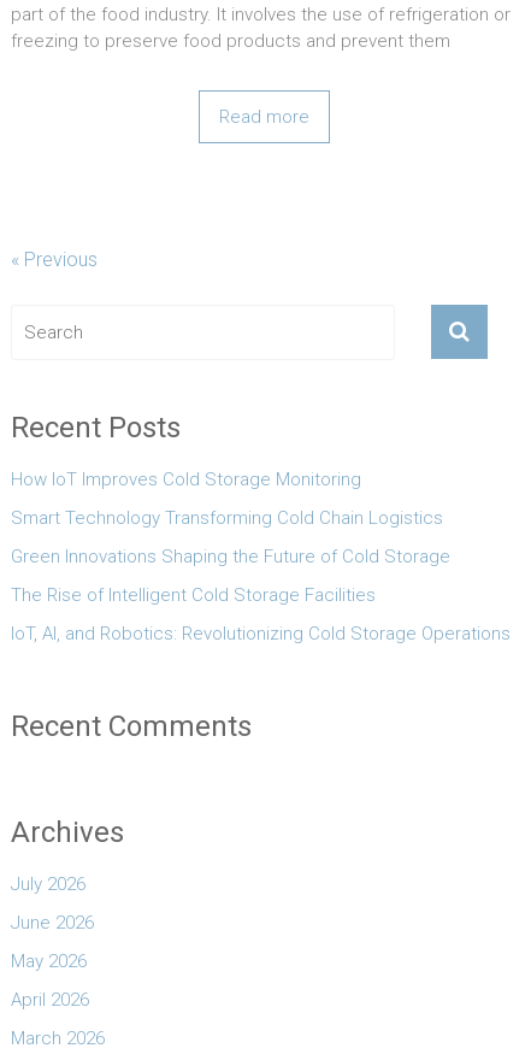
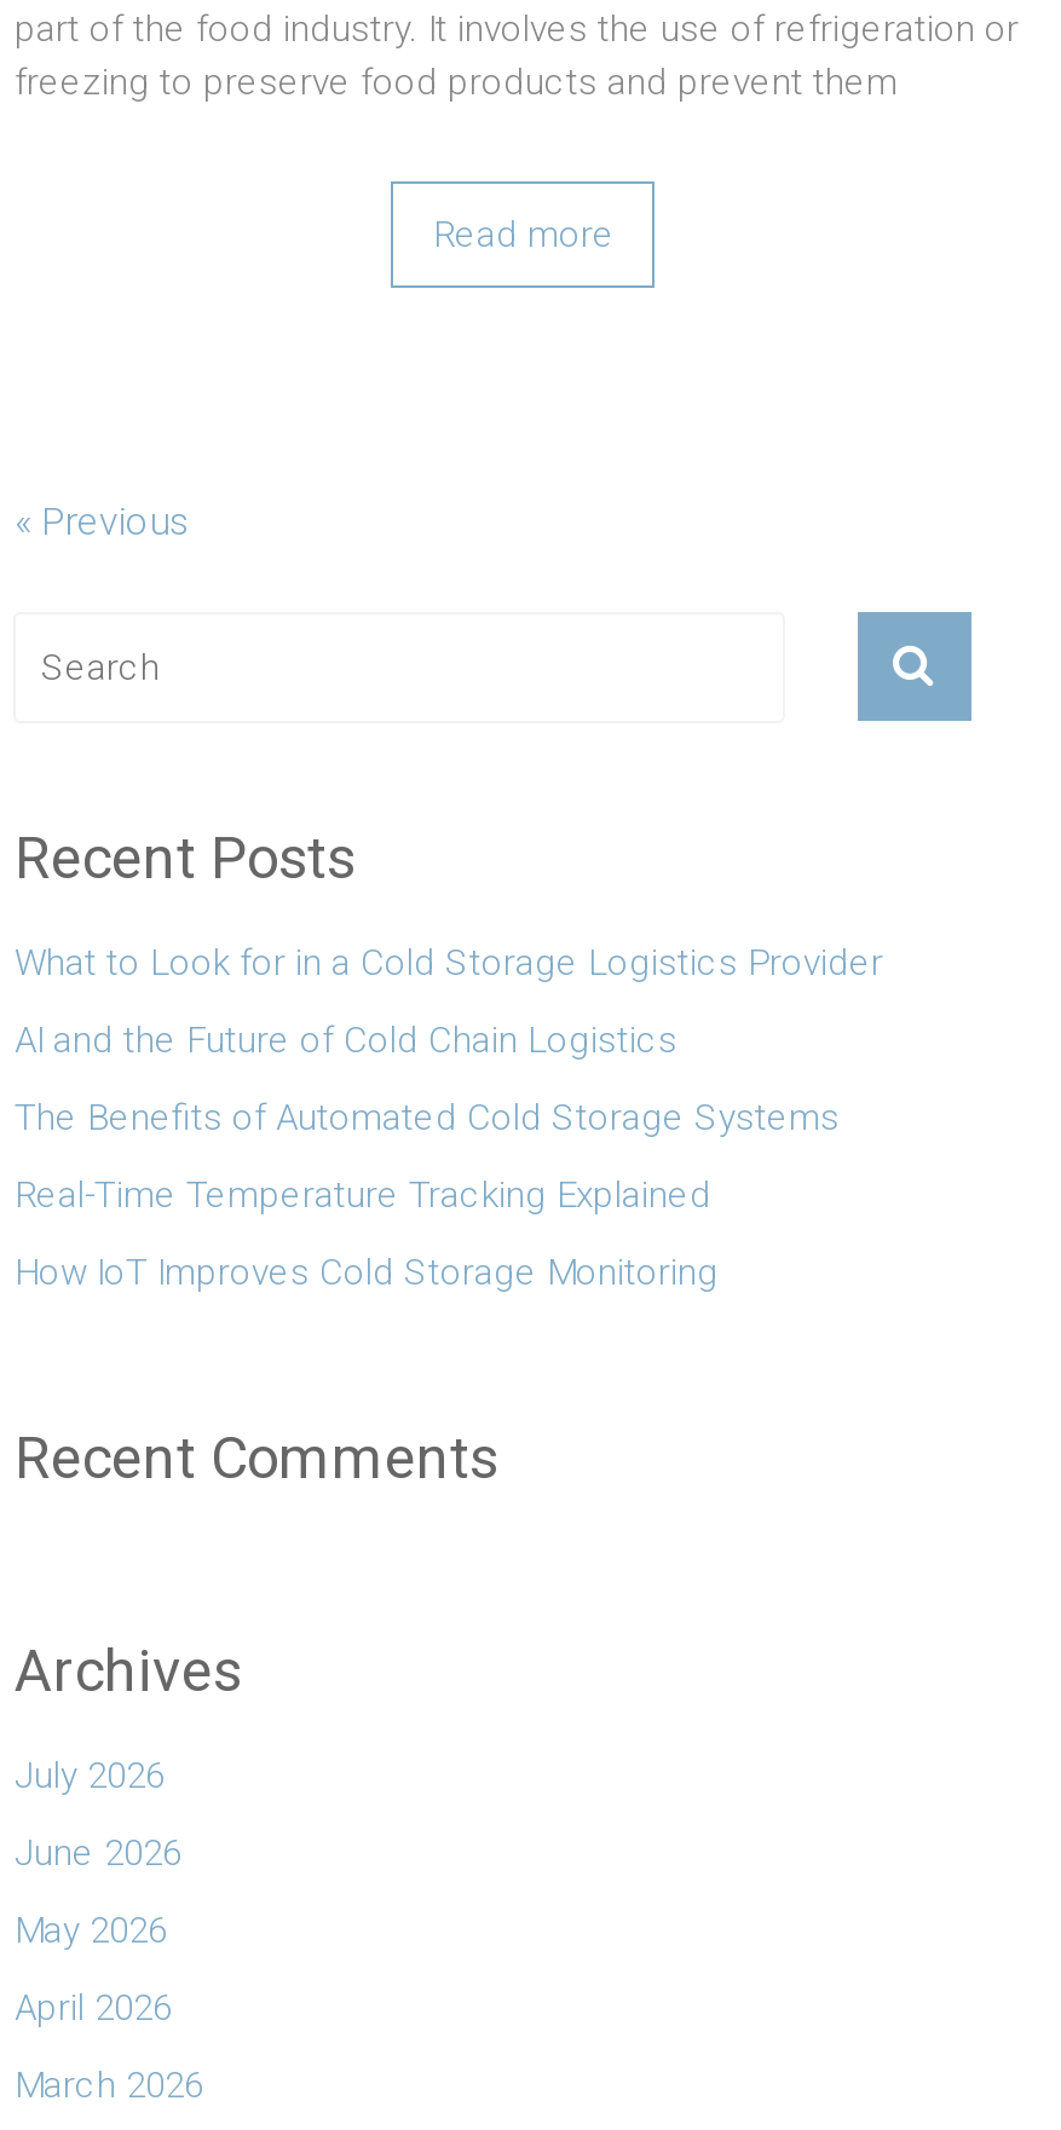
+ What to Look for in a Cold Storage Logistics Provider
+ AI and the Future of Cold Chain Logistics
+ The Benefits of Automated Cold Storage Systems
+ Real-Time Temperature Tracking Explained

moved down: How IoT Improves Cold Storage Monitoring

- Smart Technology Transforming Cold Chain Logistics
- Green Innovations Shaping the Future of Cold Storage
- The Rise of Intelligent Cold Storage Facilities
- IoT, AI, and Robotics: Revolutionizing Cold Storage Operations
